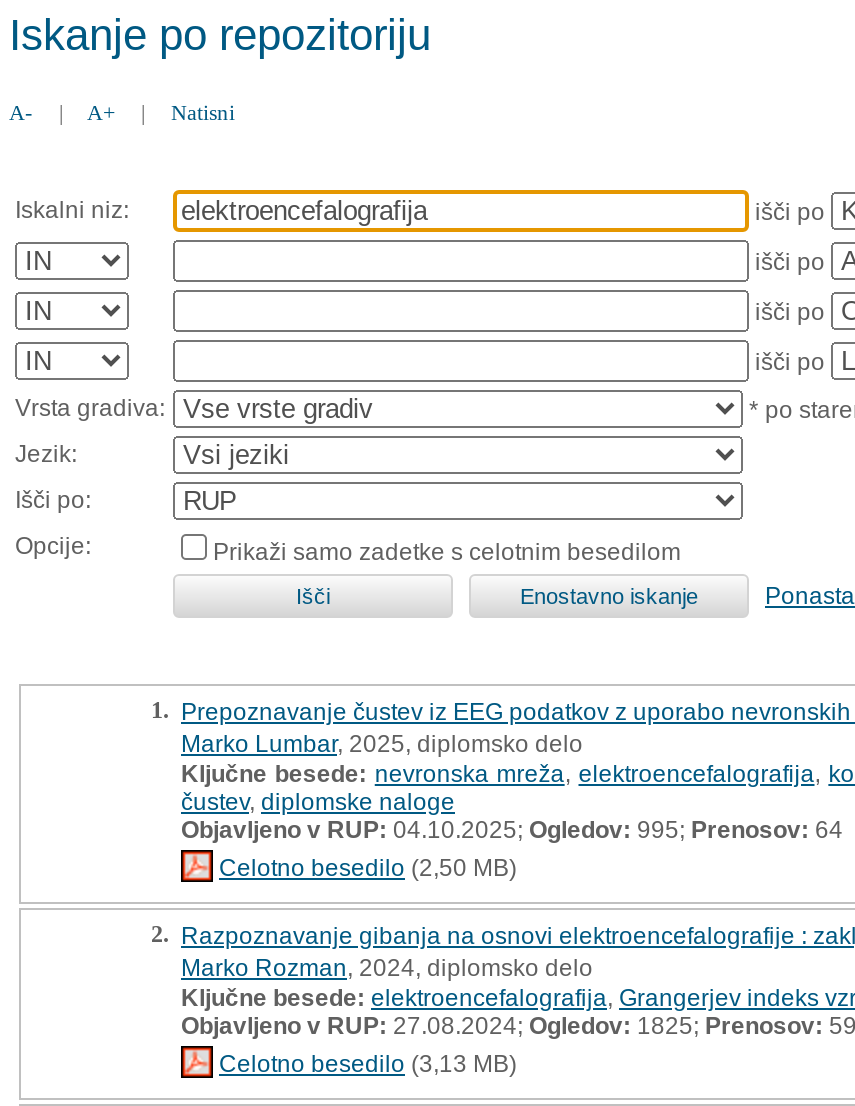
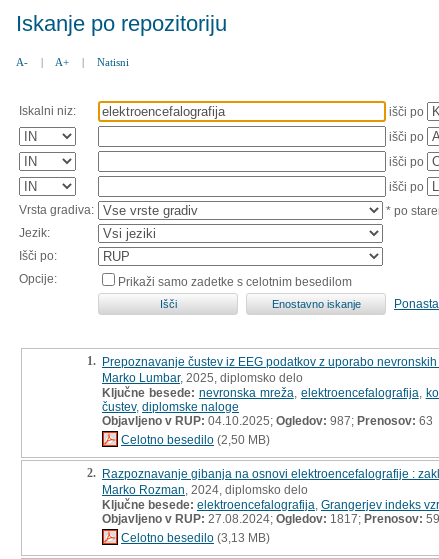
- Objavljeno v RUP:04.10.2025; Ogledov: 995; Prenosov: 64
+ Objavljeno v RUP:04.10.2025; Ogledov: 987; Prenosov: 63

- Objavljeno v RUP:27.08.2024;Ogledov:1825;Prenosov:59
+ Objavljeno v RUP:27.08.2024;Ogledov:1817;Prenosov:59
